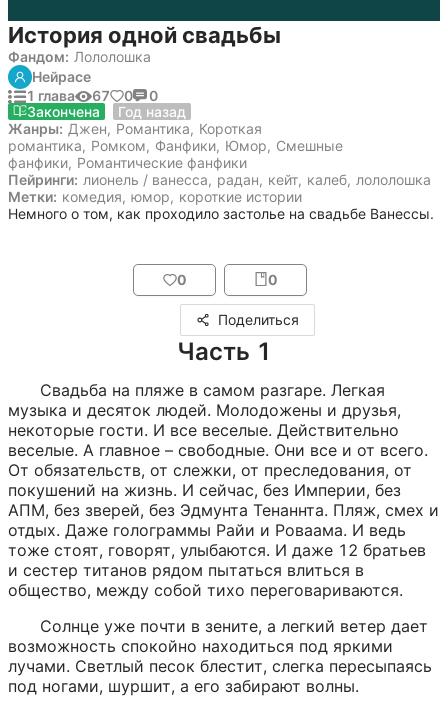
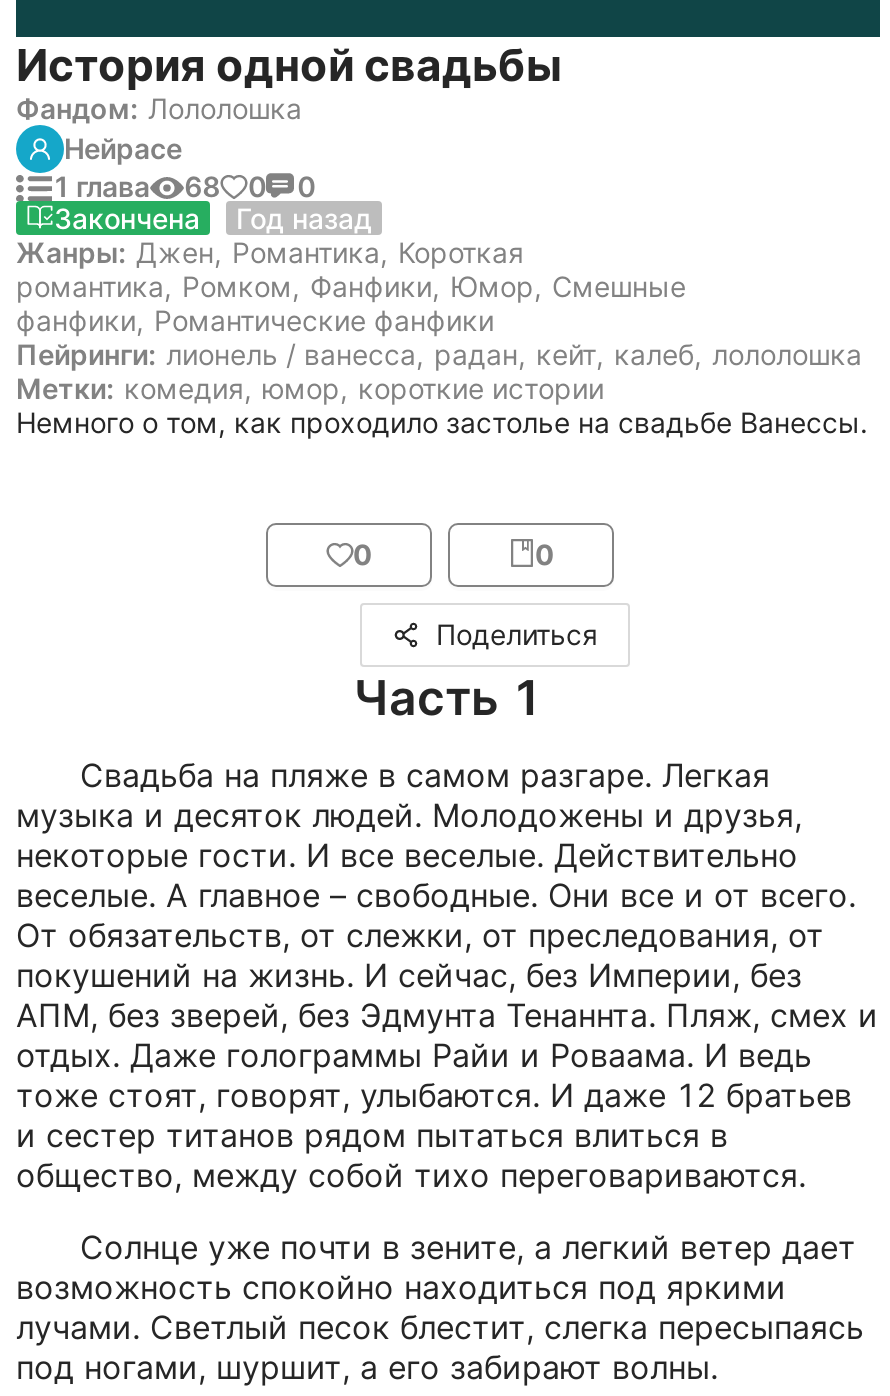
- 1 глава 67 0 0
+ 1 глава 68 0 0
